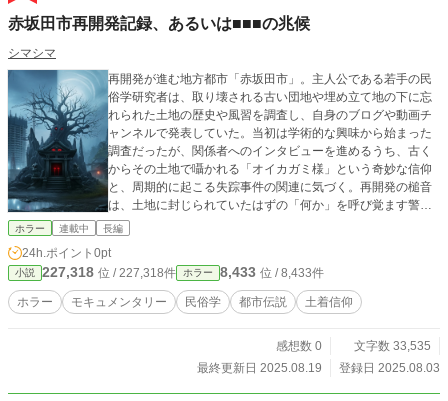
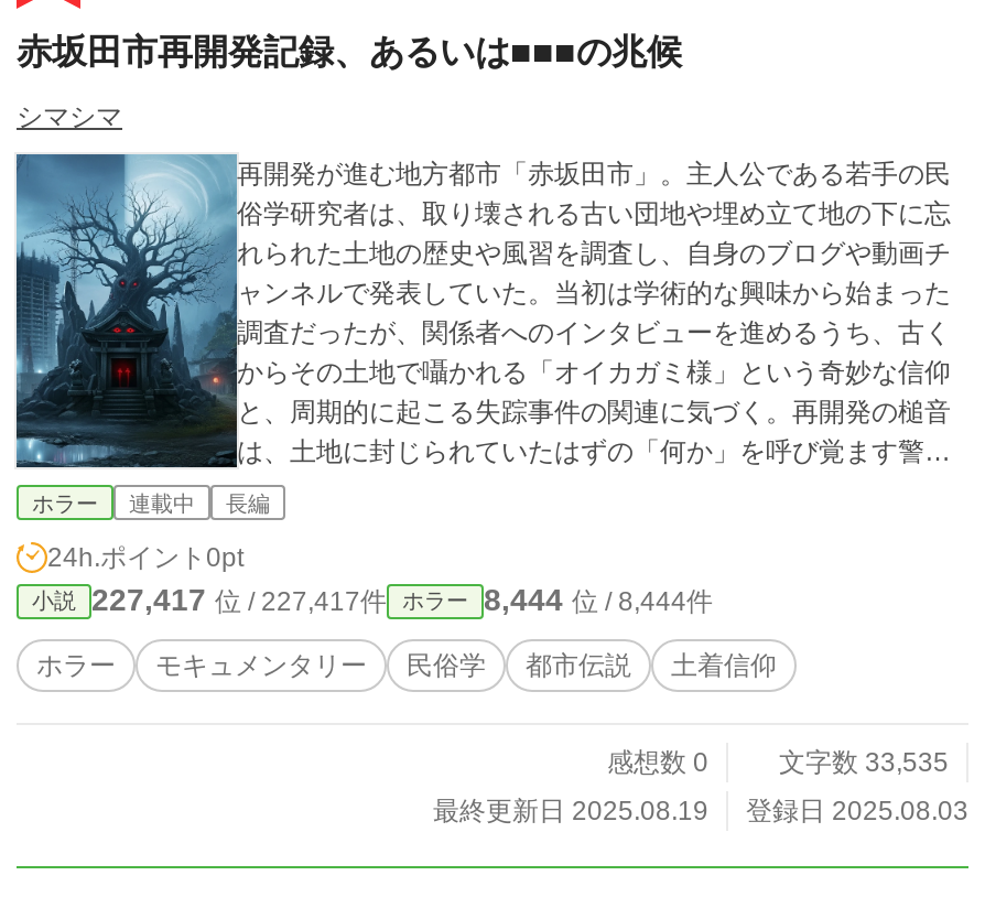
- 227,318位 / 227,318件
+ 227,417位 / 227,417件

- 8,433位 / 8,433件
+ 8,444位 / 8,444件
